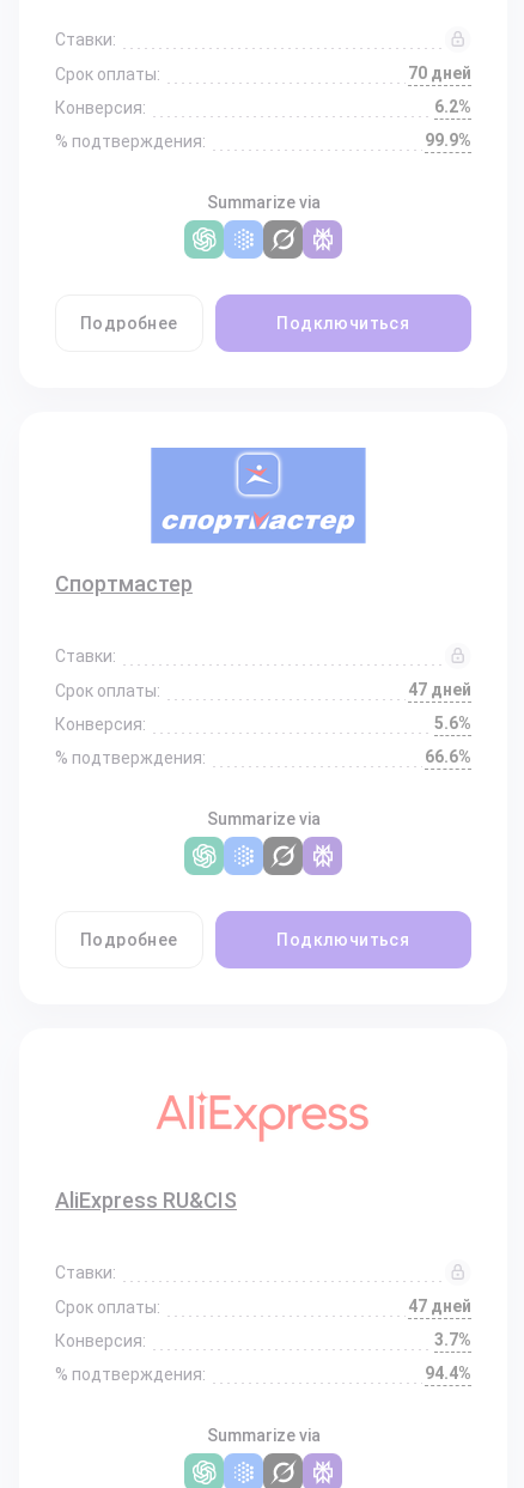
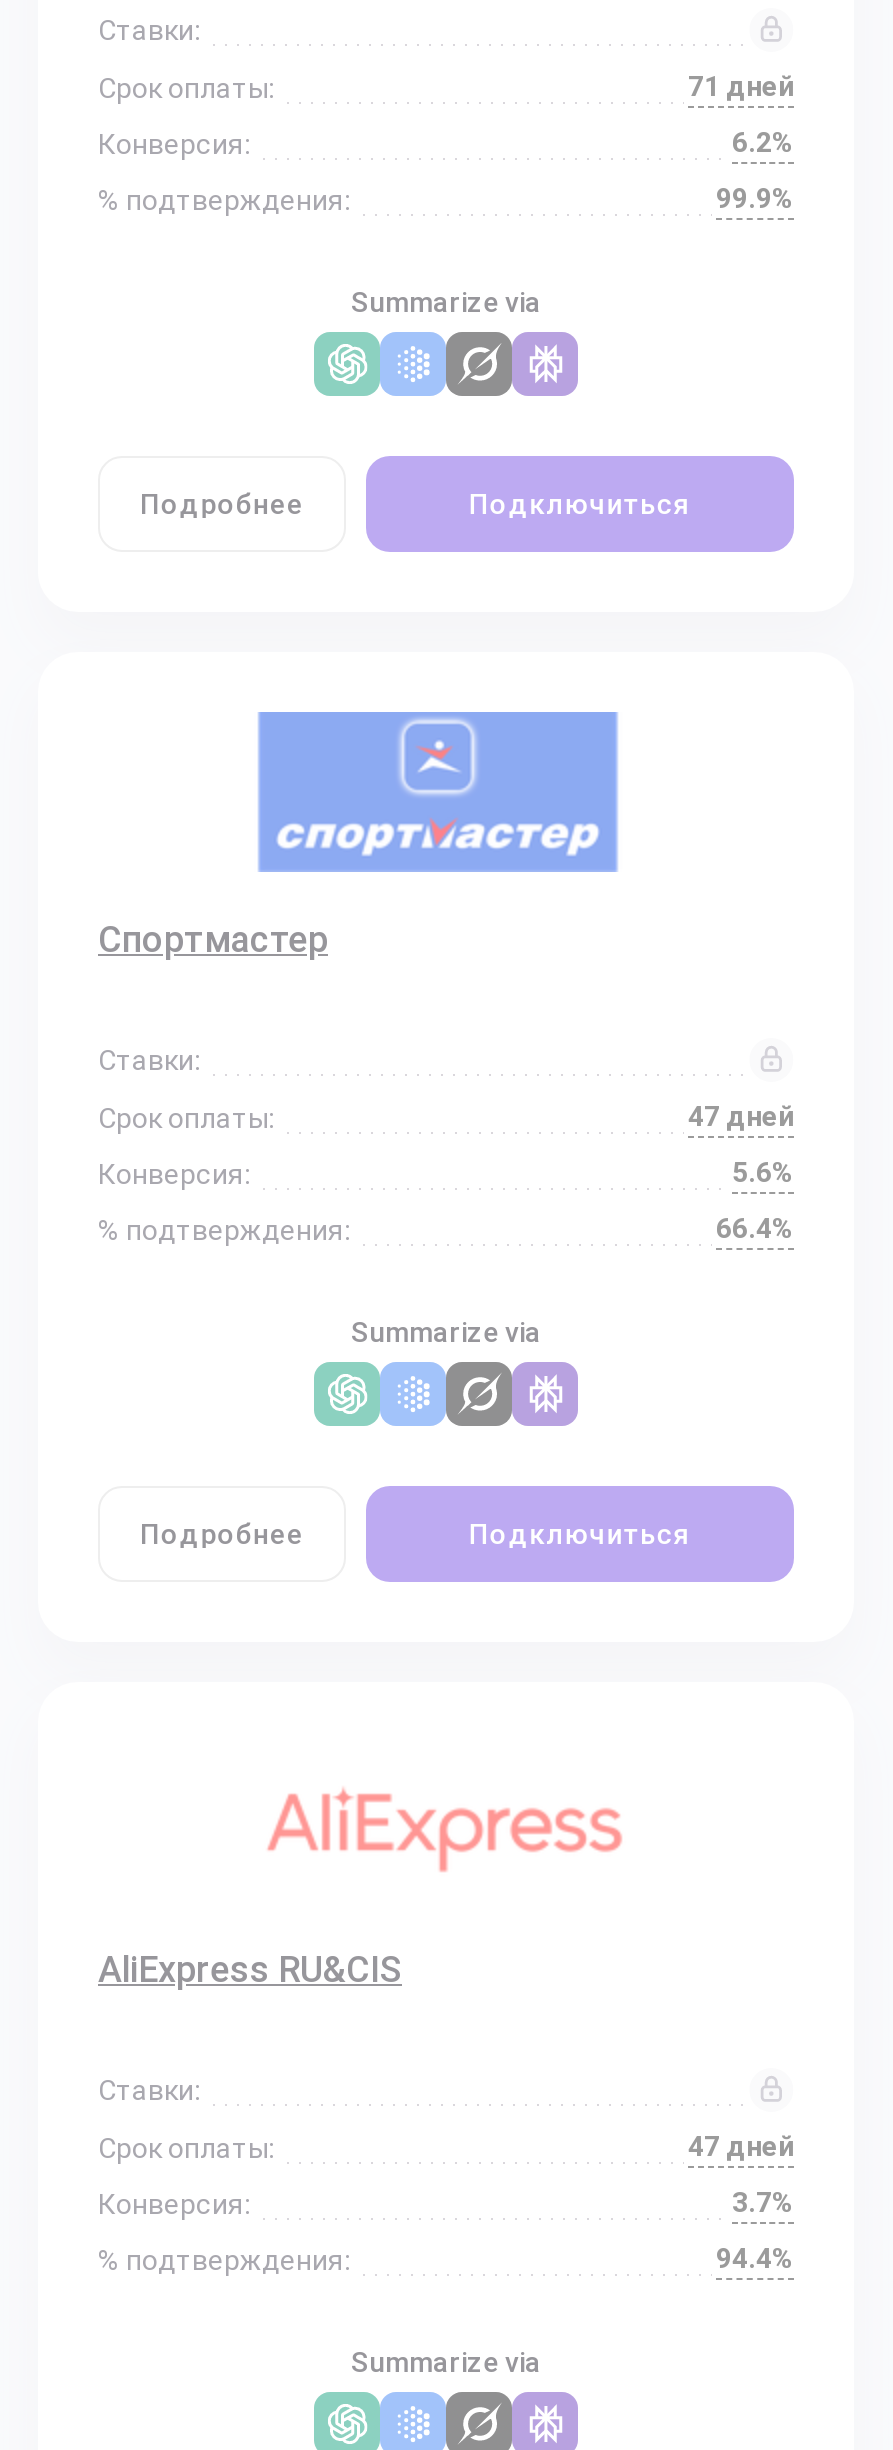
- 70 дней
+ 71 дней

- 66.6%
+ 66.4%
